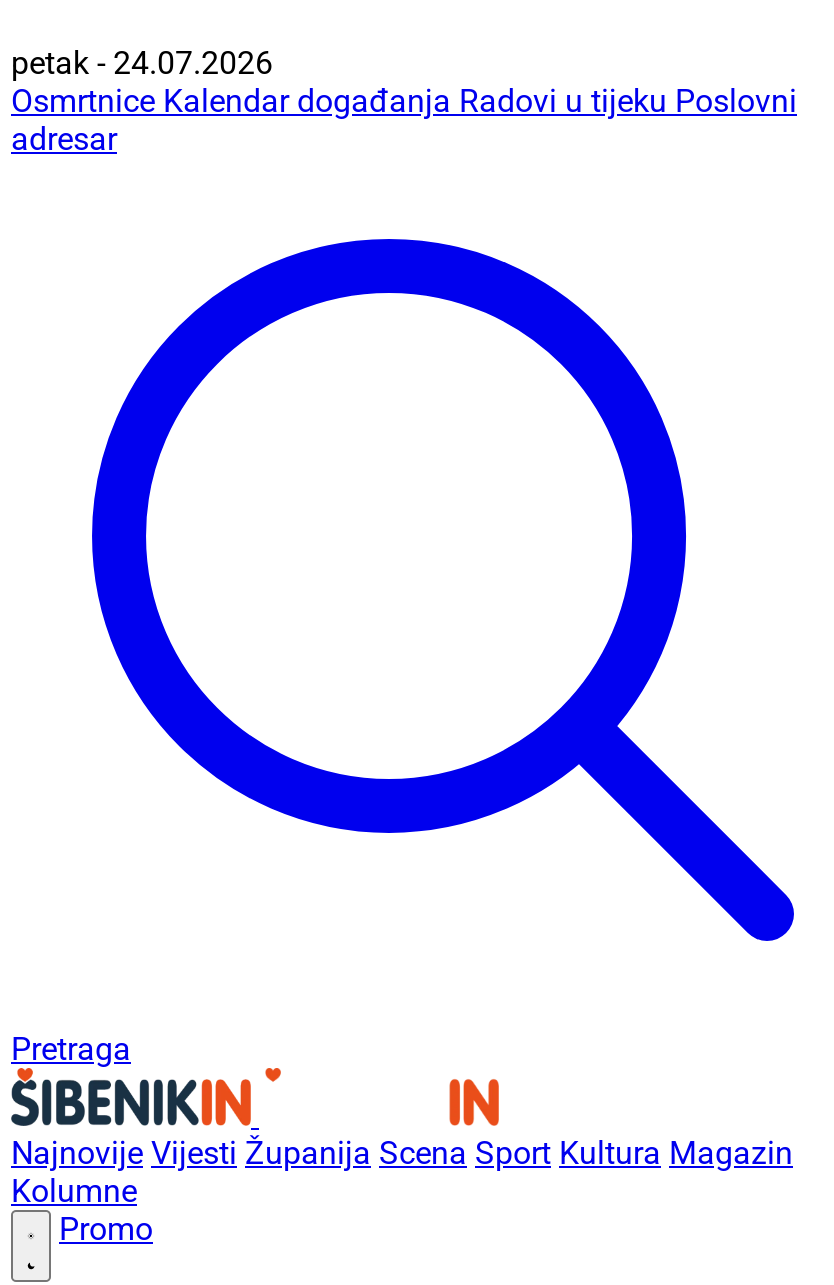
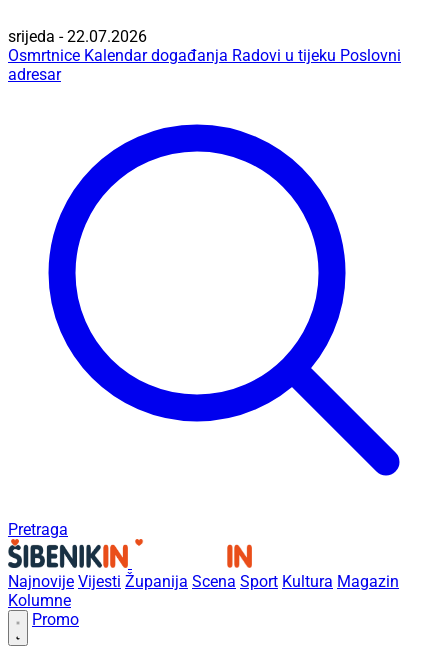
- petak - 24.07.2026
+ srijeda - 22.07.2026
